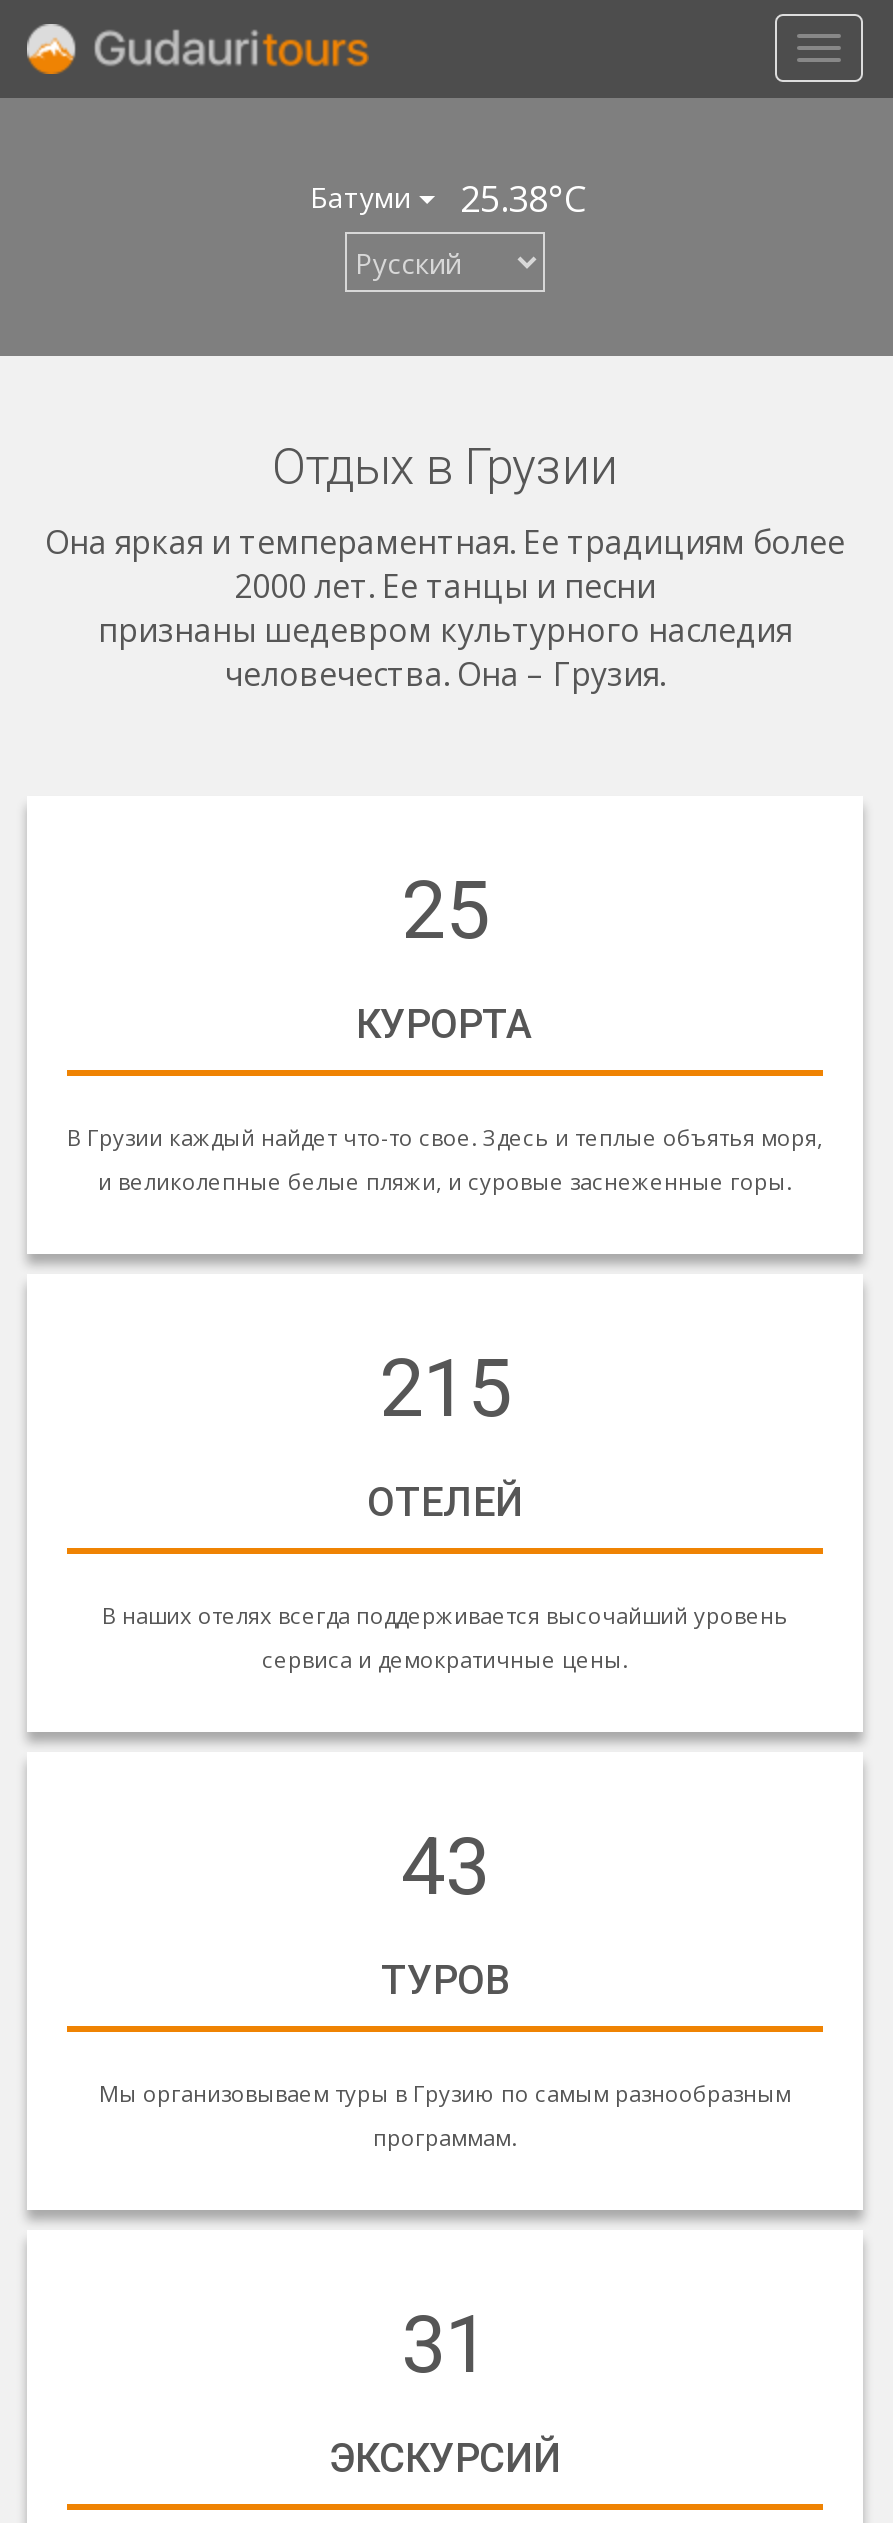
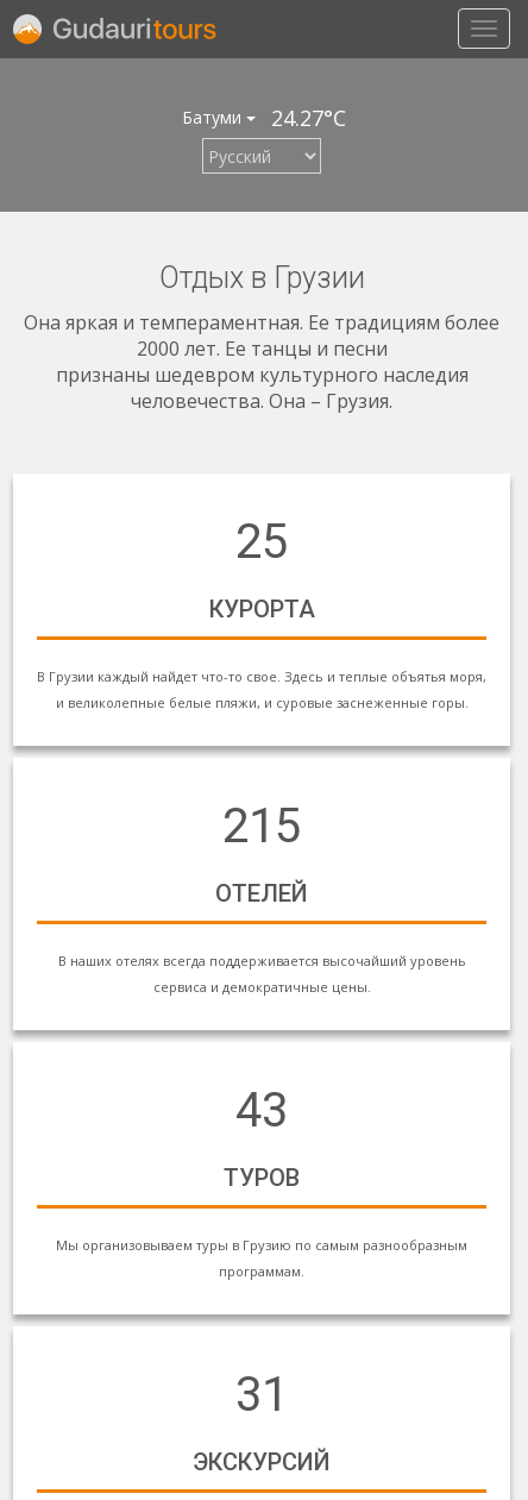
- Батуми 25.38°C
+ Батуми 24.27°C
